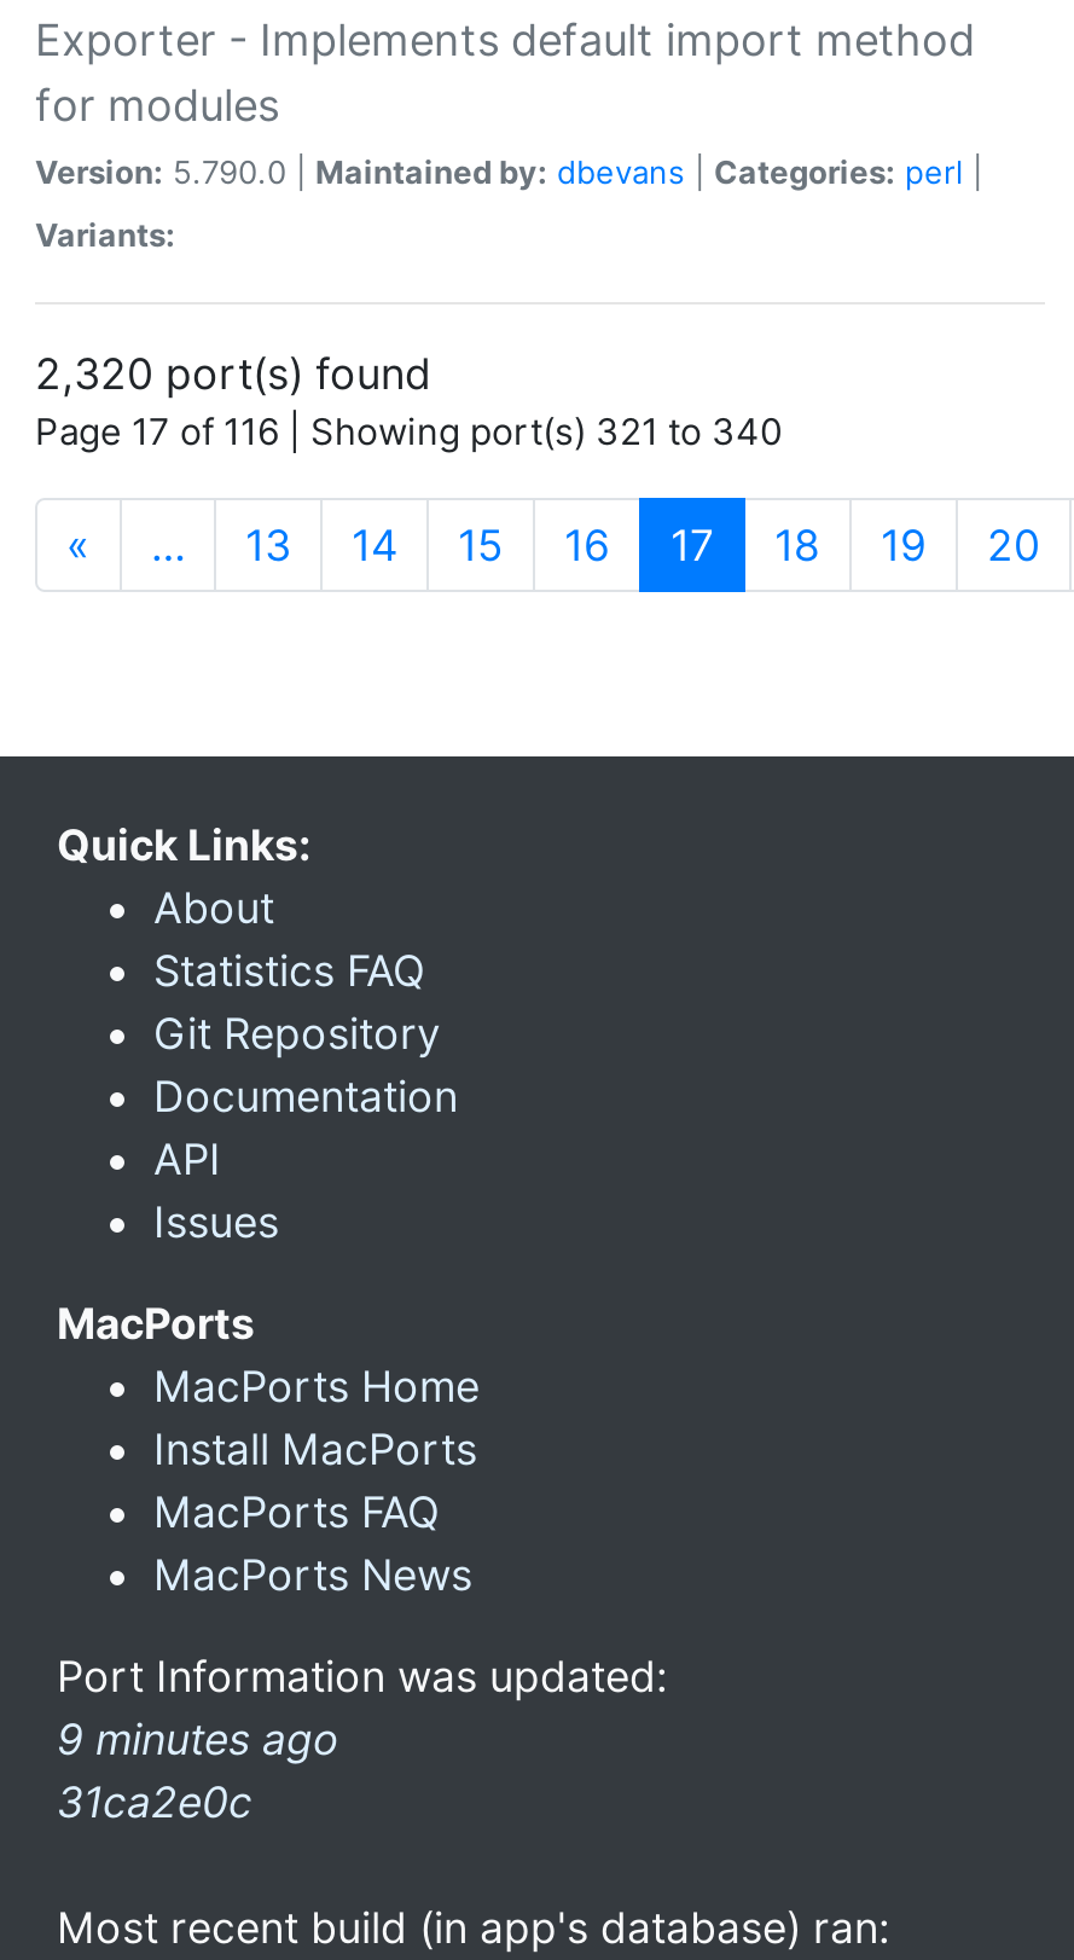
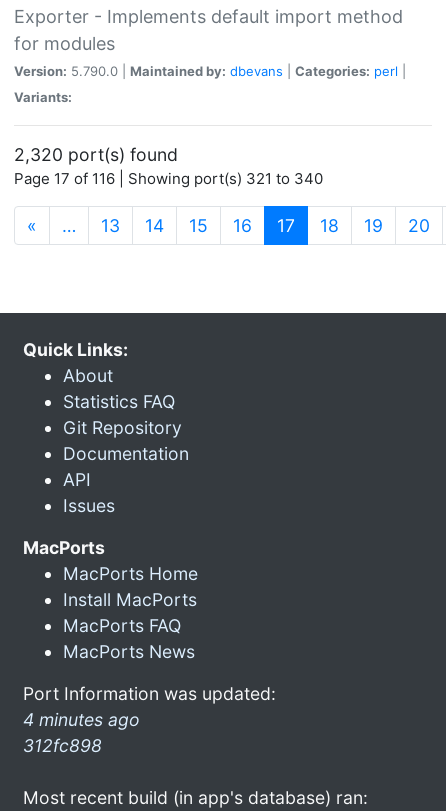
- 9 minutes ago
- 31ca2e0c
+ 4 minutes ago
+ 312fc898
